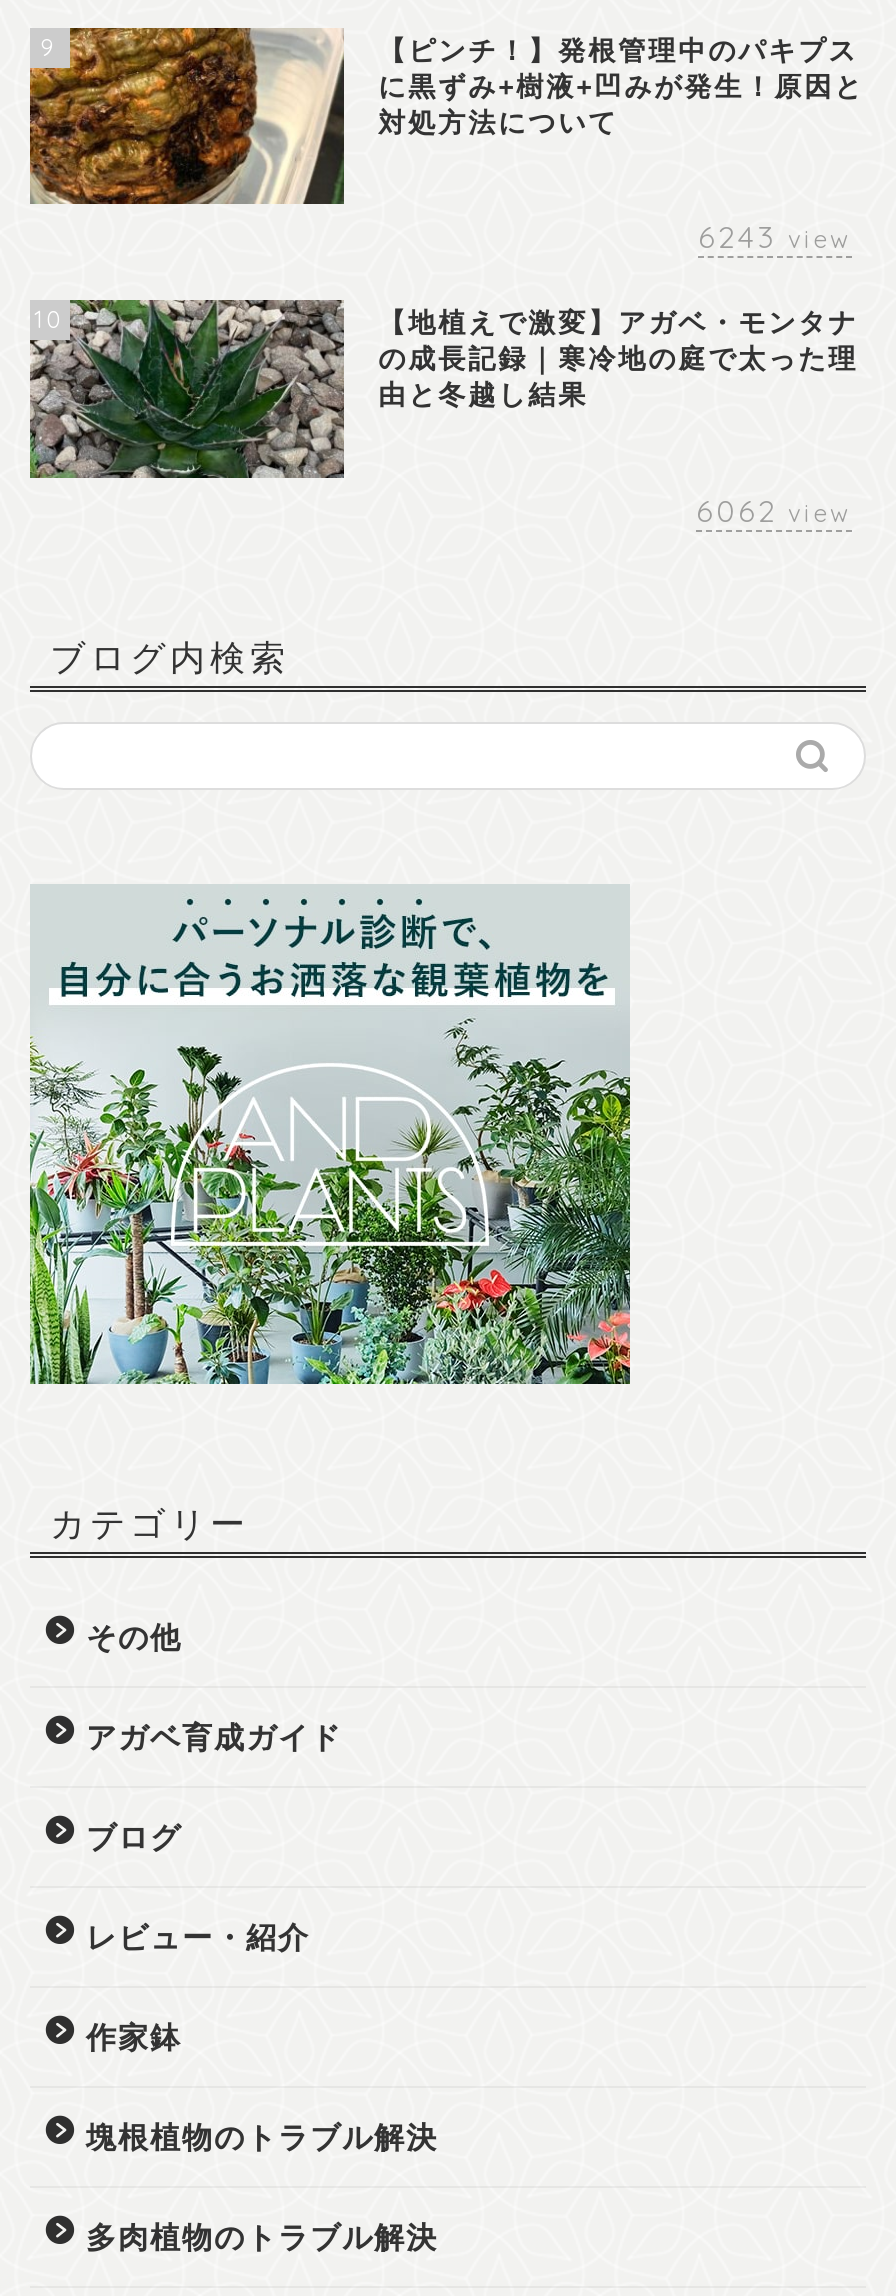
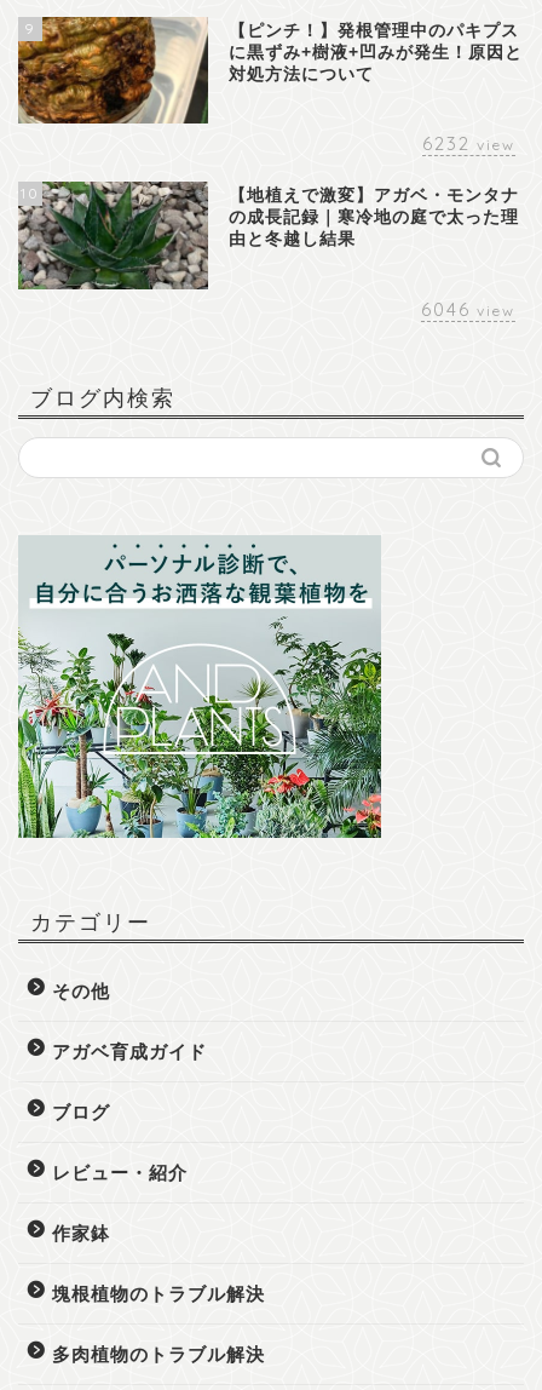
- 6243 view
+ 6232 view

- 6062 view
+ 6046 view
